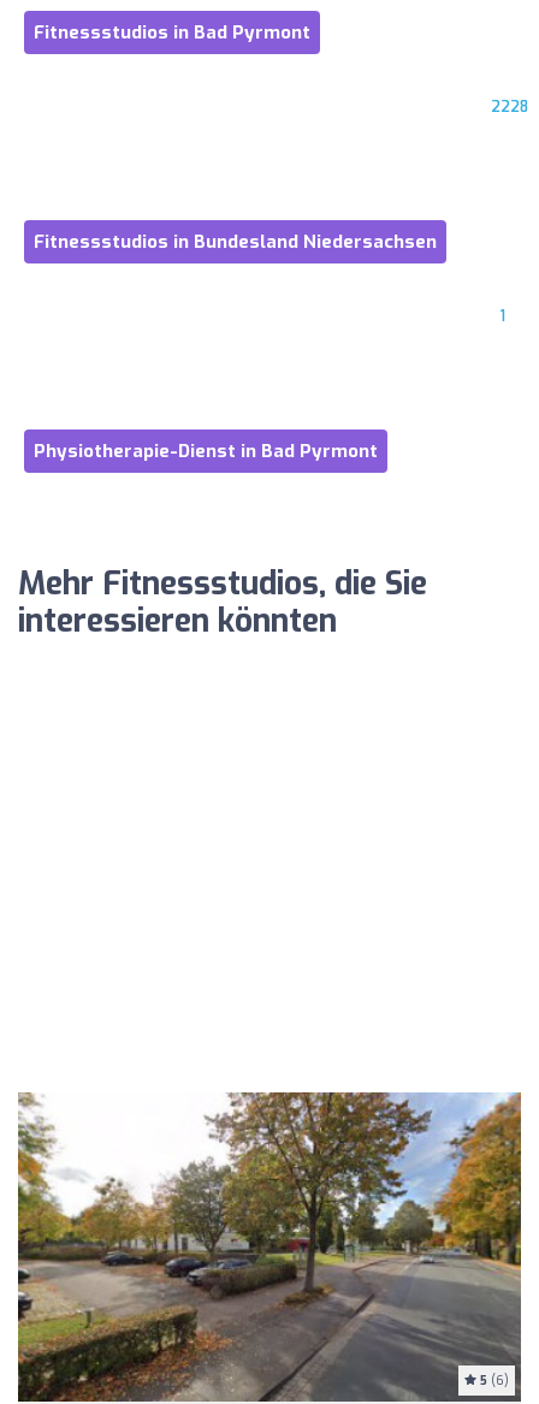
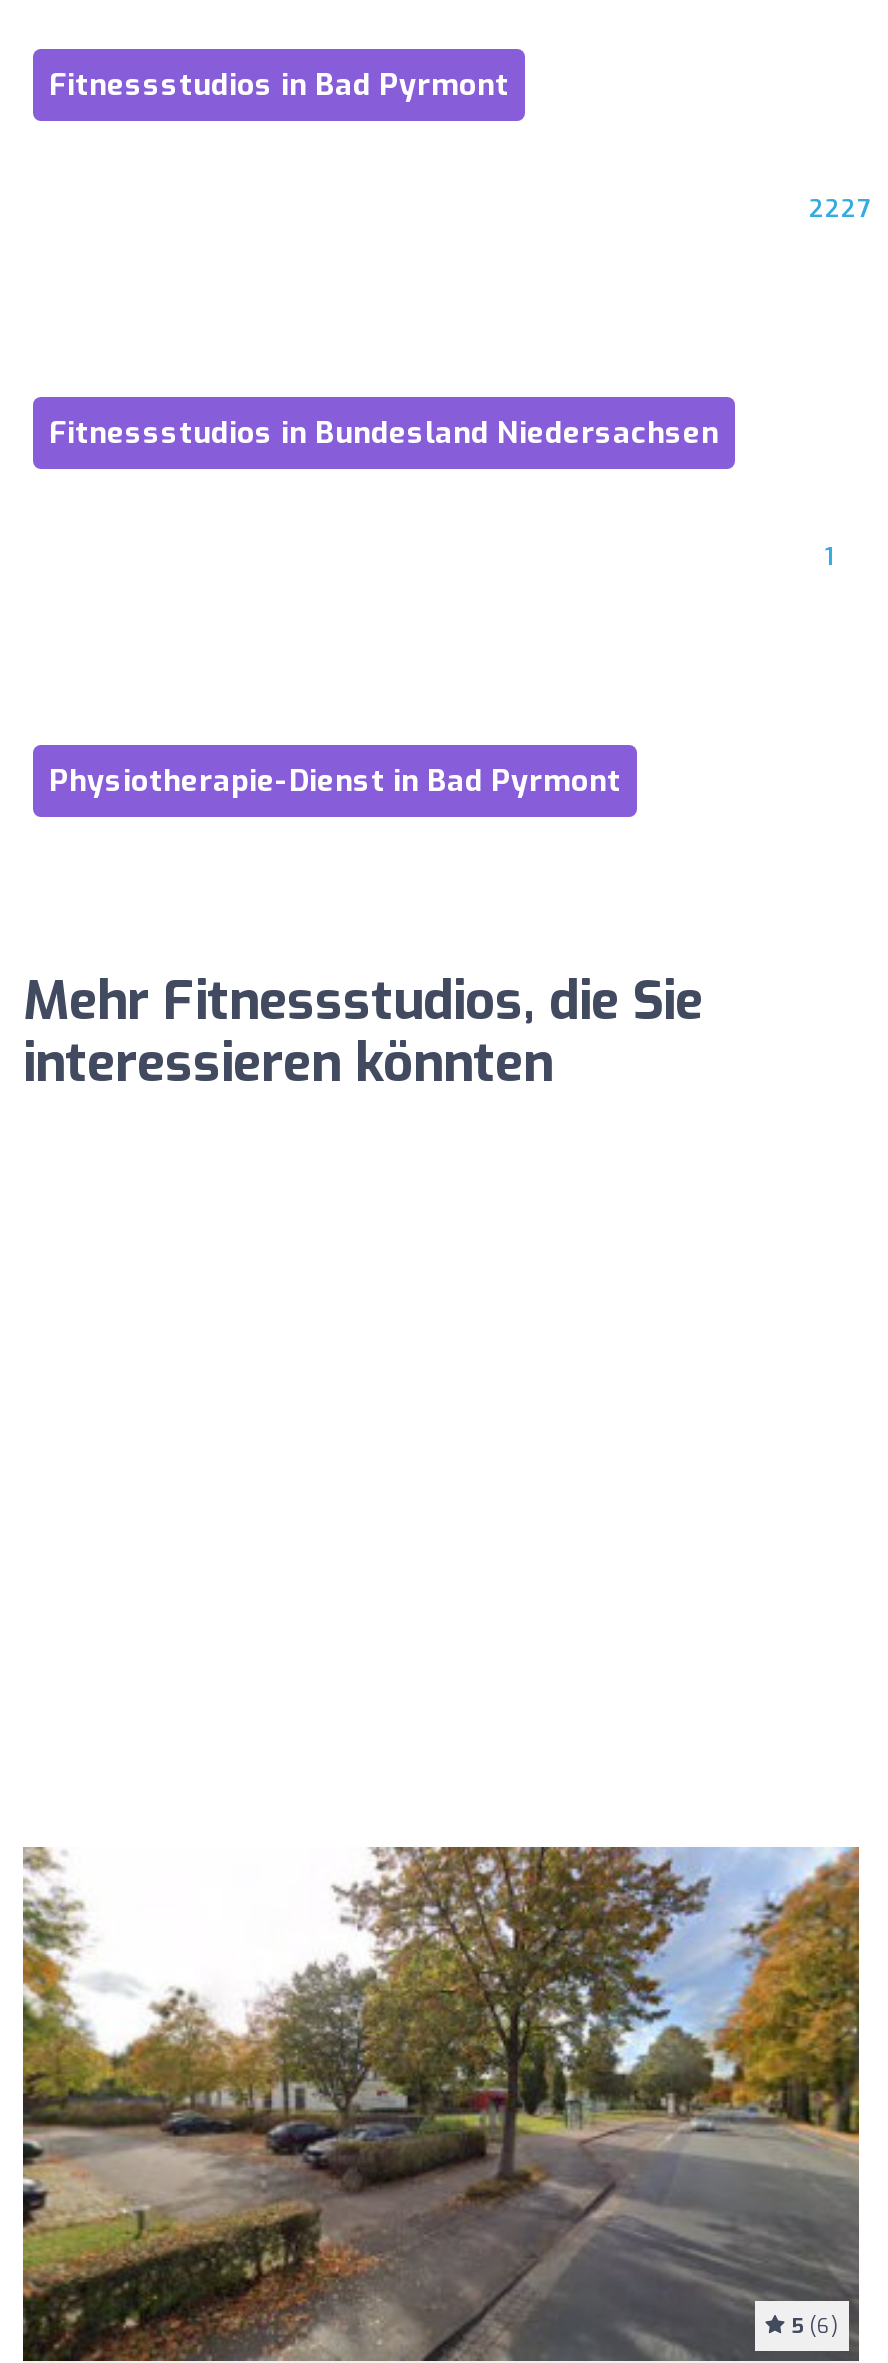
- 2228
+ 2227
